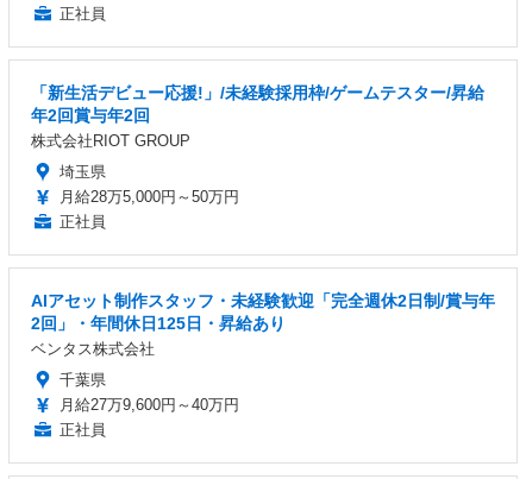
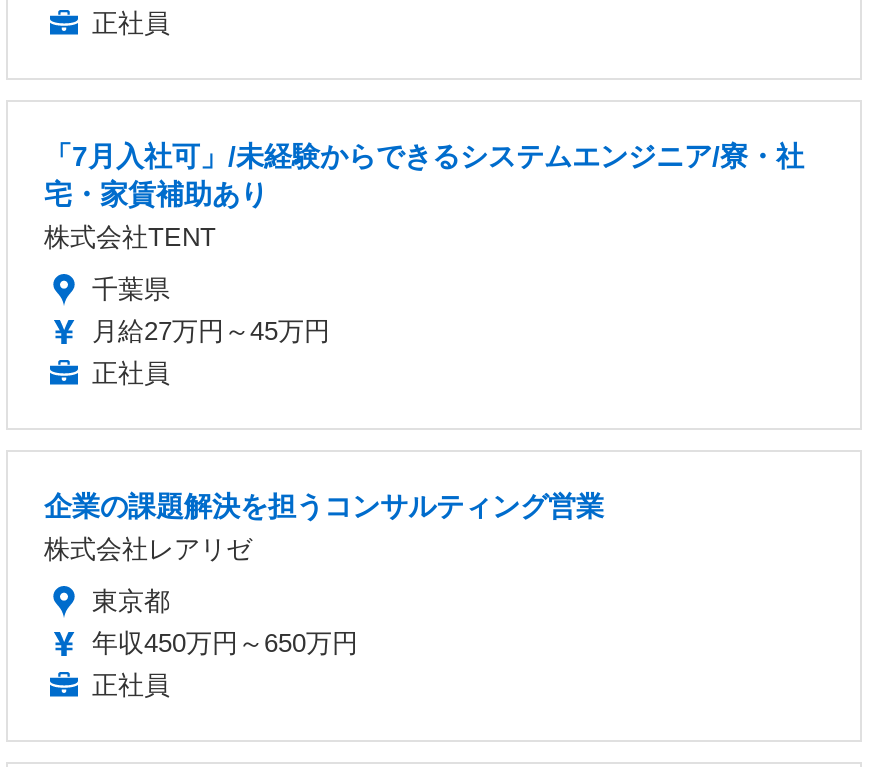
- 「新生活デビュー応援!」/未経験採用枠/ゲームテスター/昇給
- 年2回賞与年2回
- 株式会社RIOT GROUP
+ 「7月入社可」/未経験からできるシステムエンジニア/寮・社
+ 宅・家賃補助あり
+ 株式会社TENT

- 埼玉県
- 月給28万5,000円～50万円
+ 千葉県
+ 月給27万円～45万円

- AIアセット制作スタッフ・未経験歓迎「完全週休2日制/賞与年
- 2回」・年間休日125日・昇給あり
- ベンタス株式会社
+ 企業の課題解決を担うコンサルティング営業
+ 株式会社レアリゼ

- 千葉県
- 月給27万9,600円～40万円
+ 東京都
+ 年収450万円～650万円
